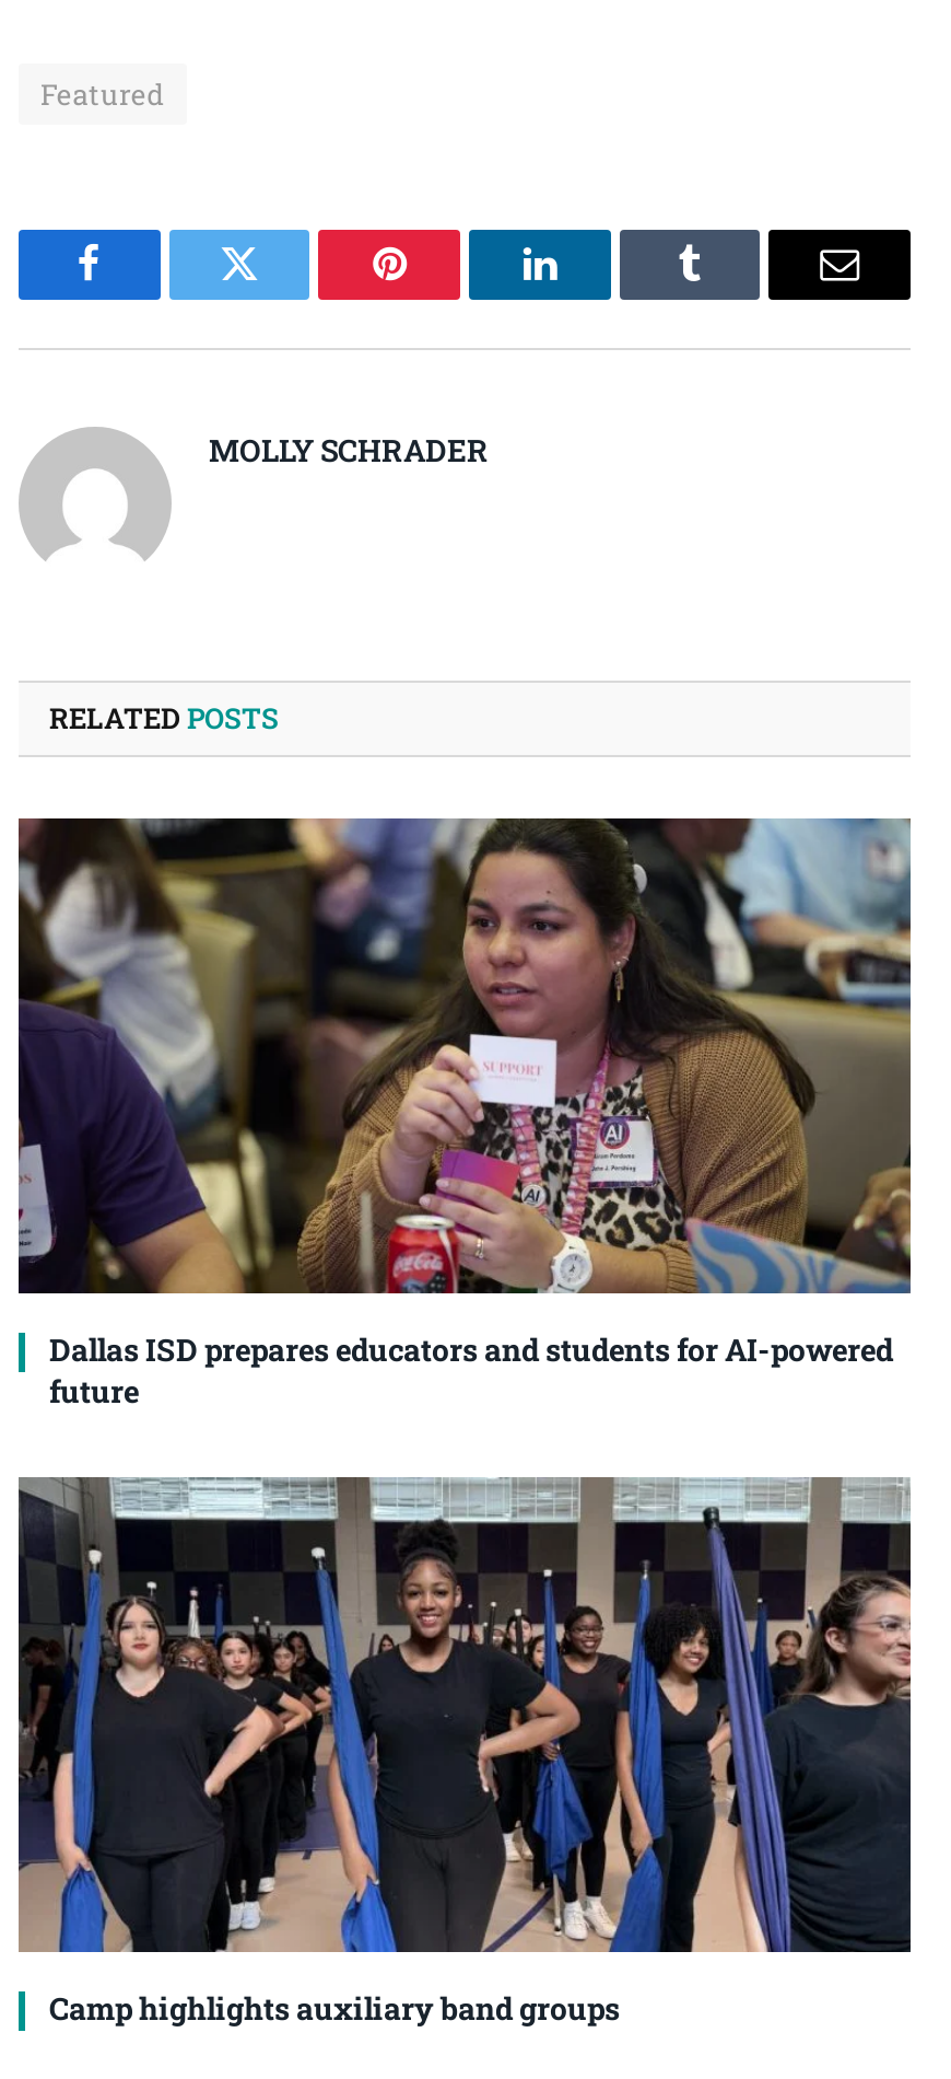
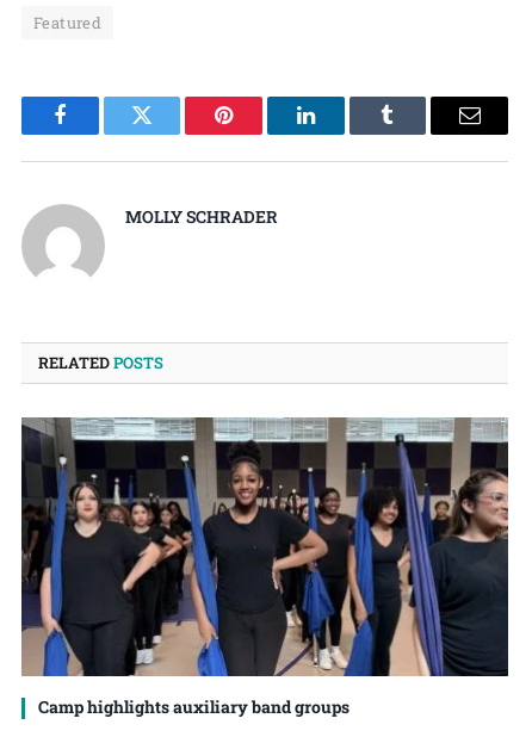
- [image]
- Dallas ISD prepares educators and students for AI-powered
- future
